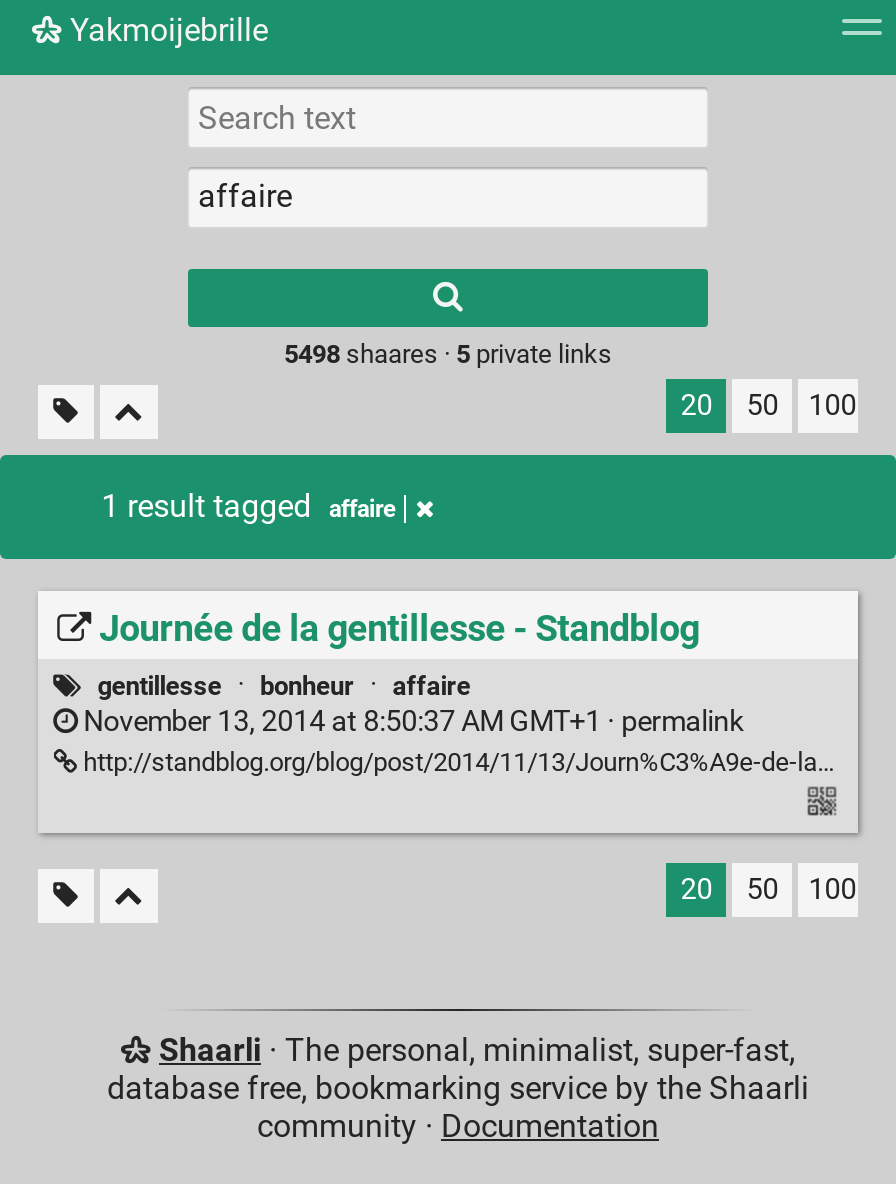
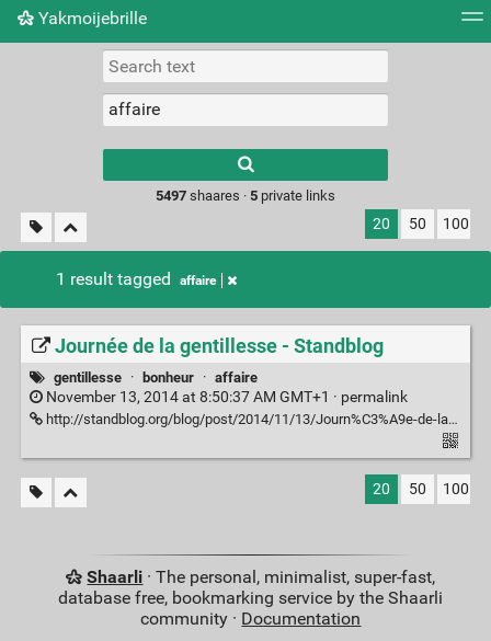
- 5498 shaares · 5 private links
+ 5497 shaares · 5 private links
